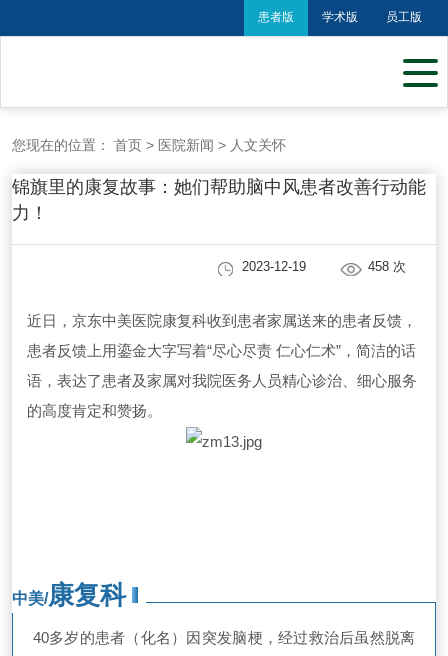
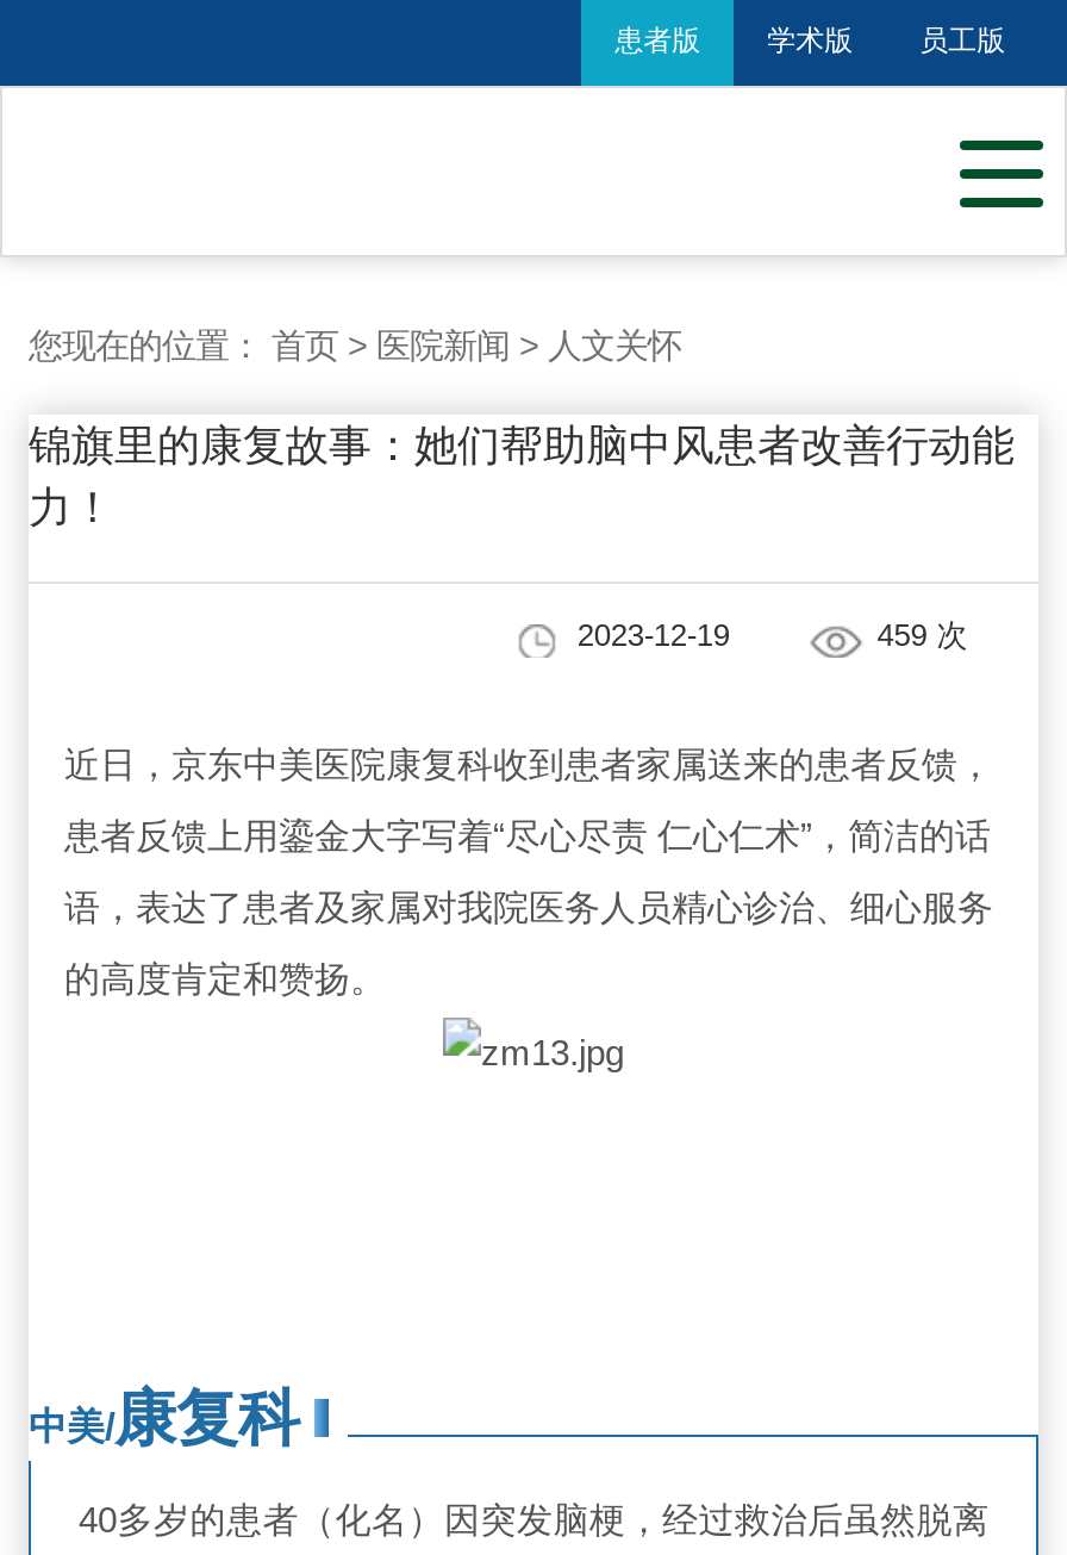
- 458次
+ 459次
